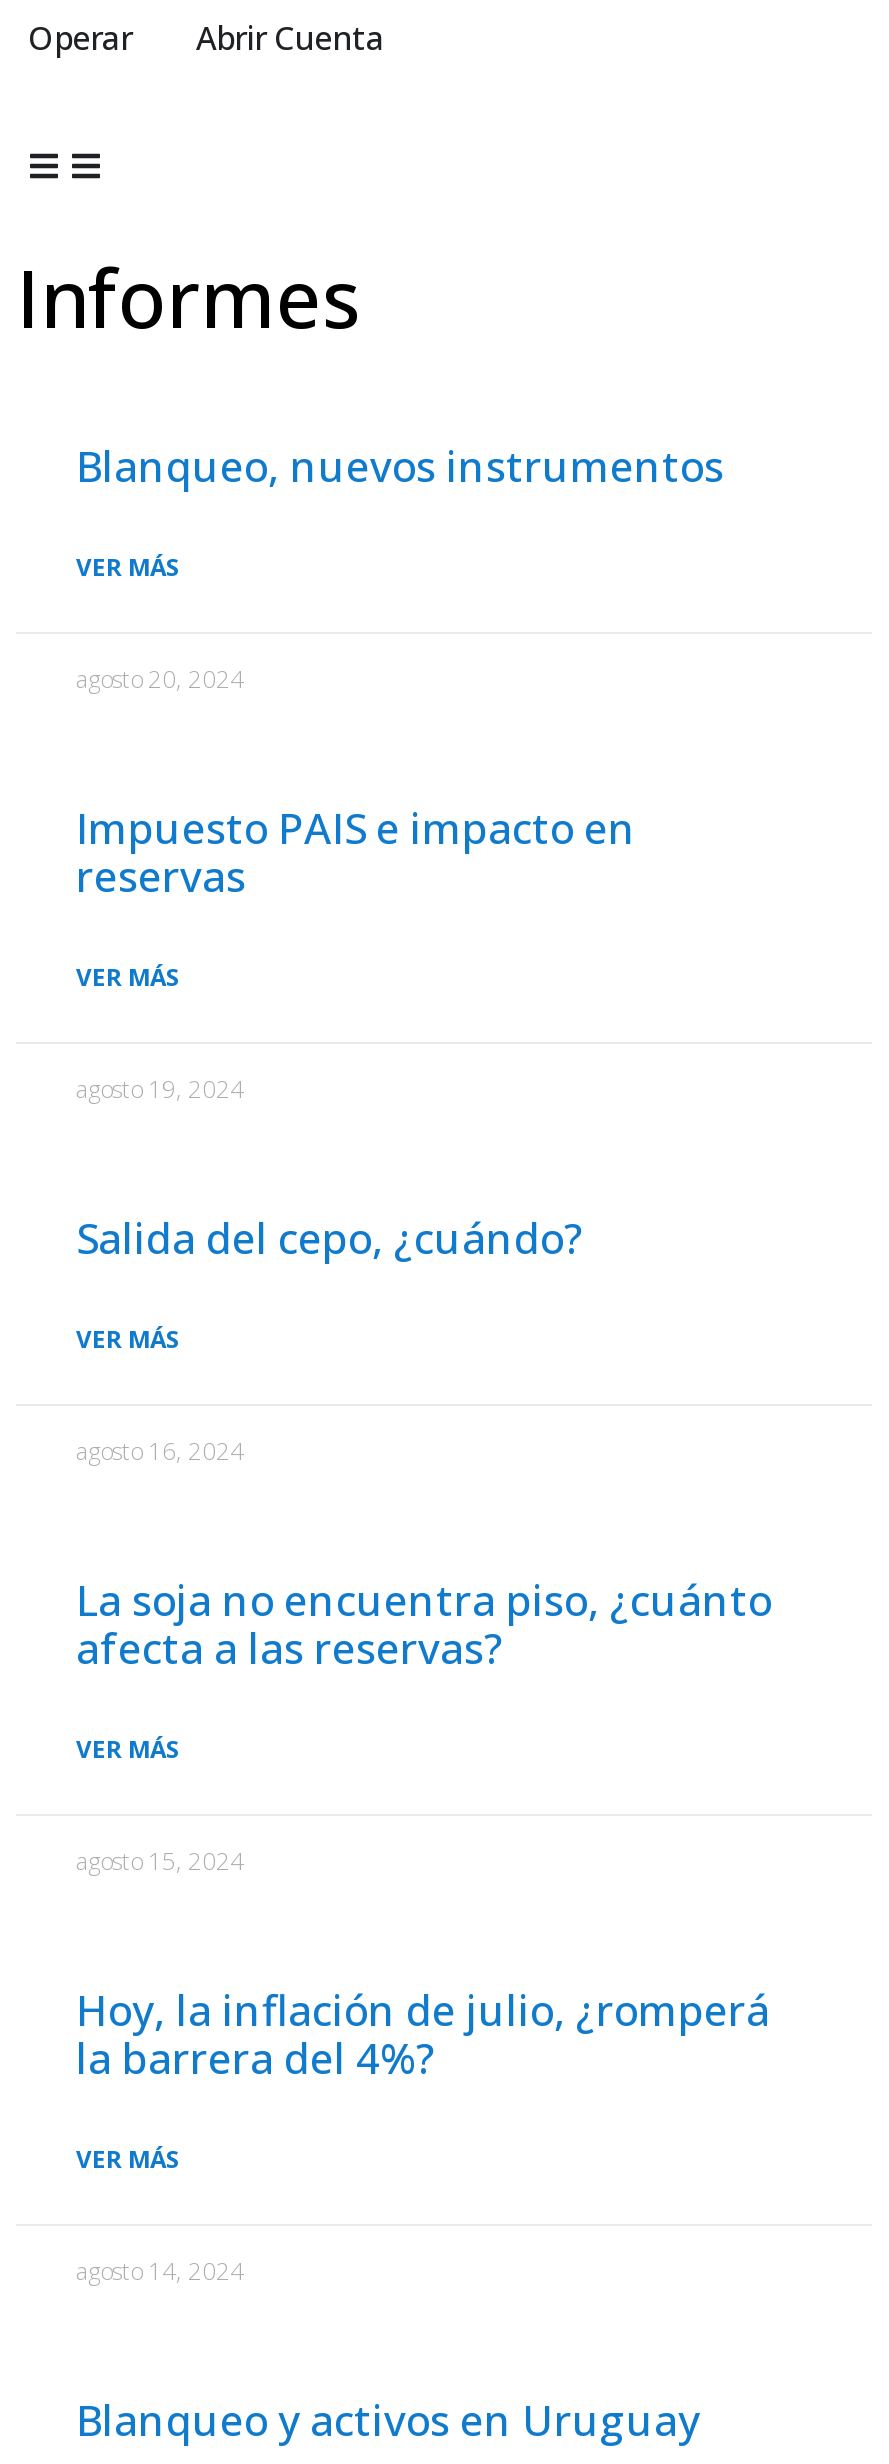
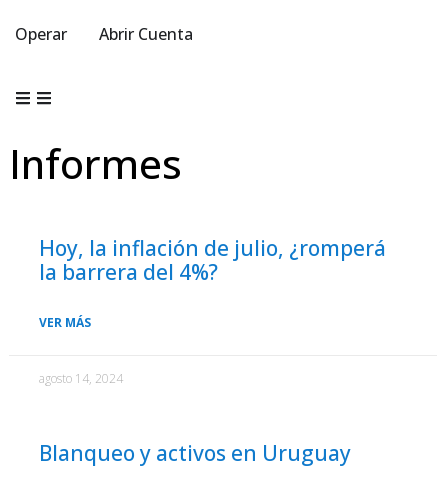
- Blanqueo, nuevos instrumentos
- VER MÁS
- agosto 20, 2024
- Impuesto PAIS e impacto en
- reservas
- VER MÁS
- agosto 19, 2024
- Salida del cepo, ¿cuándo?
- VER MÁS
- agosto 16, 2024
- La soja no encuentra piso, ¿cuánto
- afecta a las reservas?
- VER MÁS
- agosto 15, 2024
